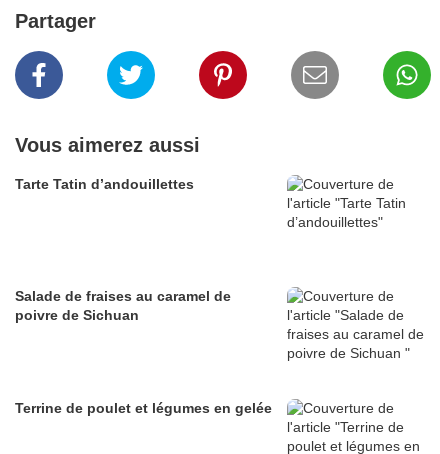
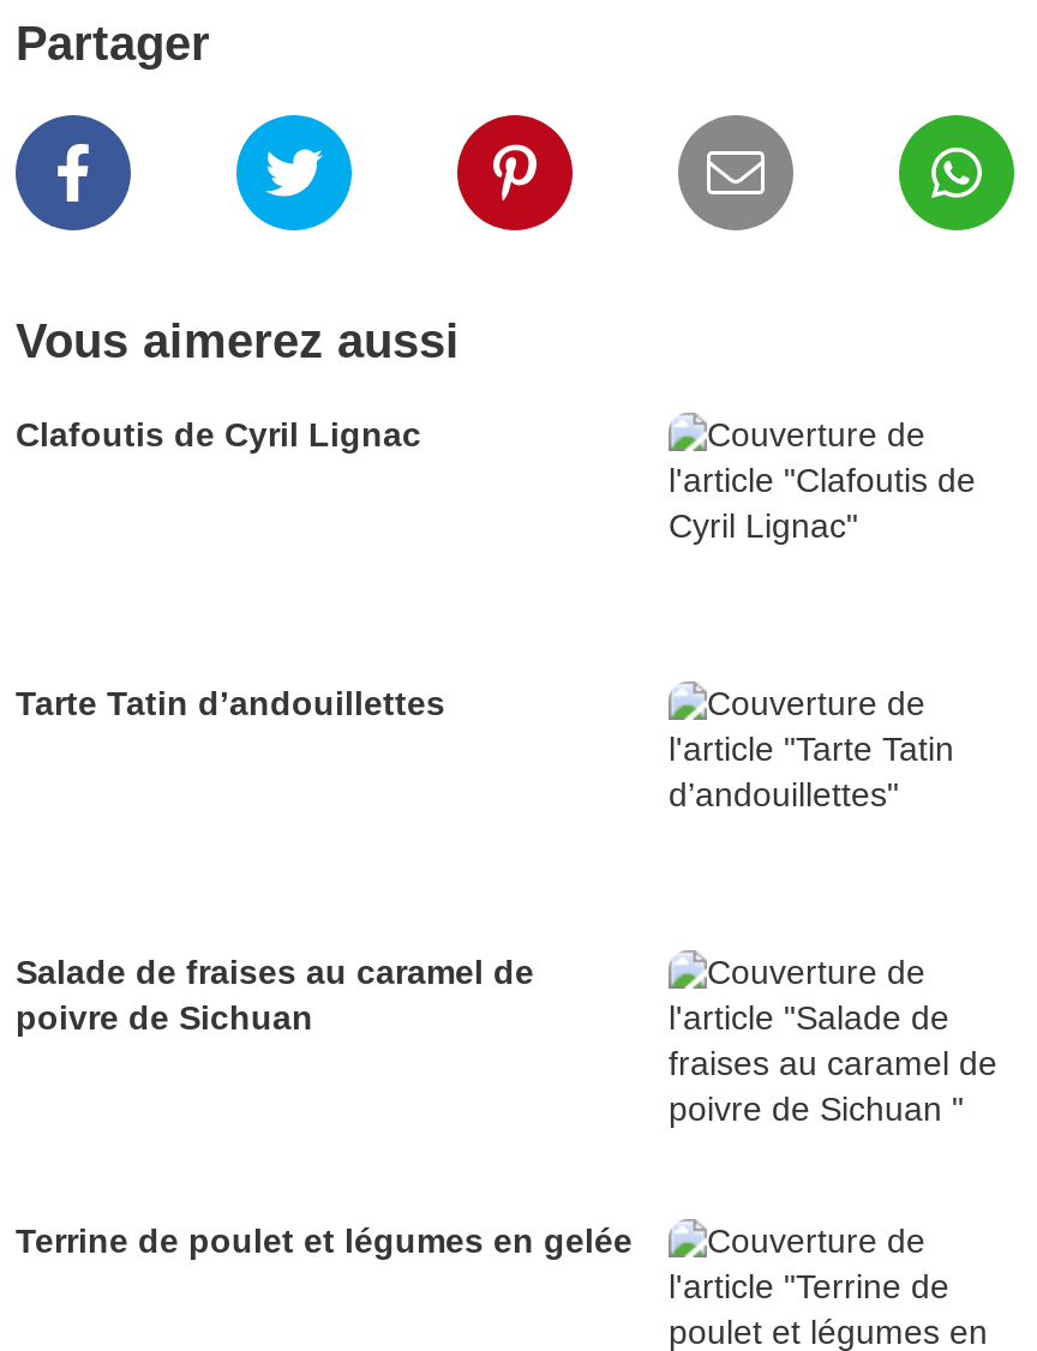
+ Clafoutis de Cyril Lignac
